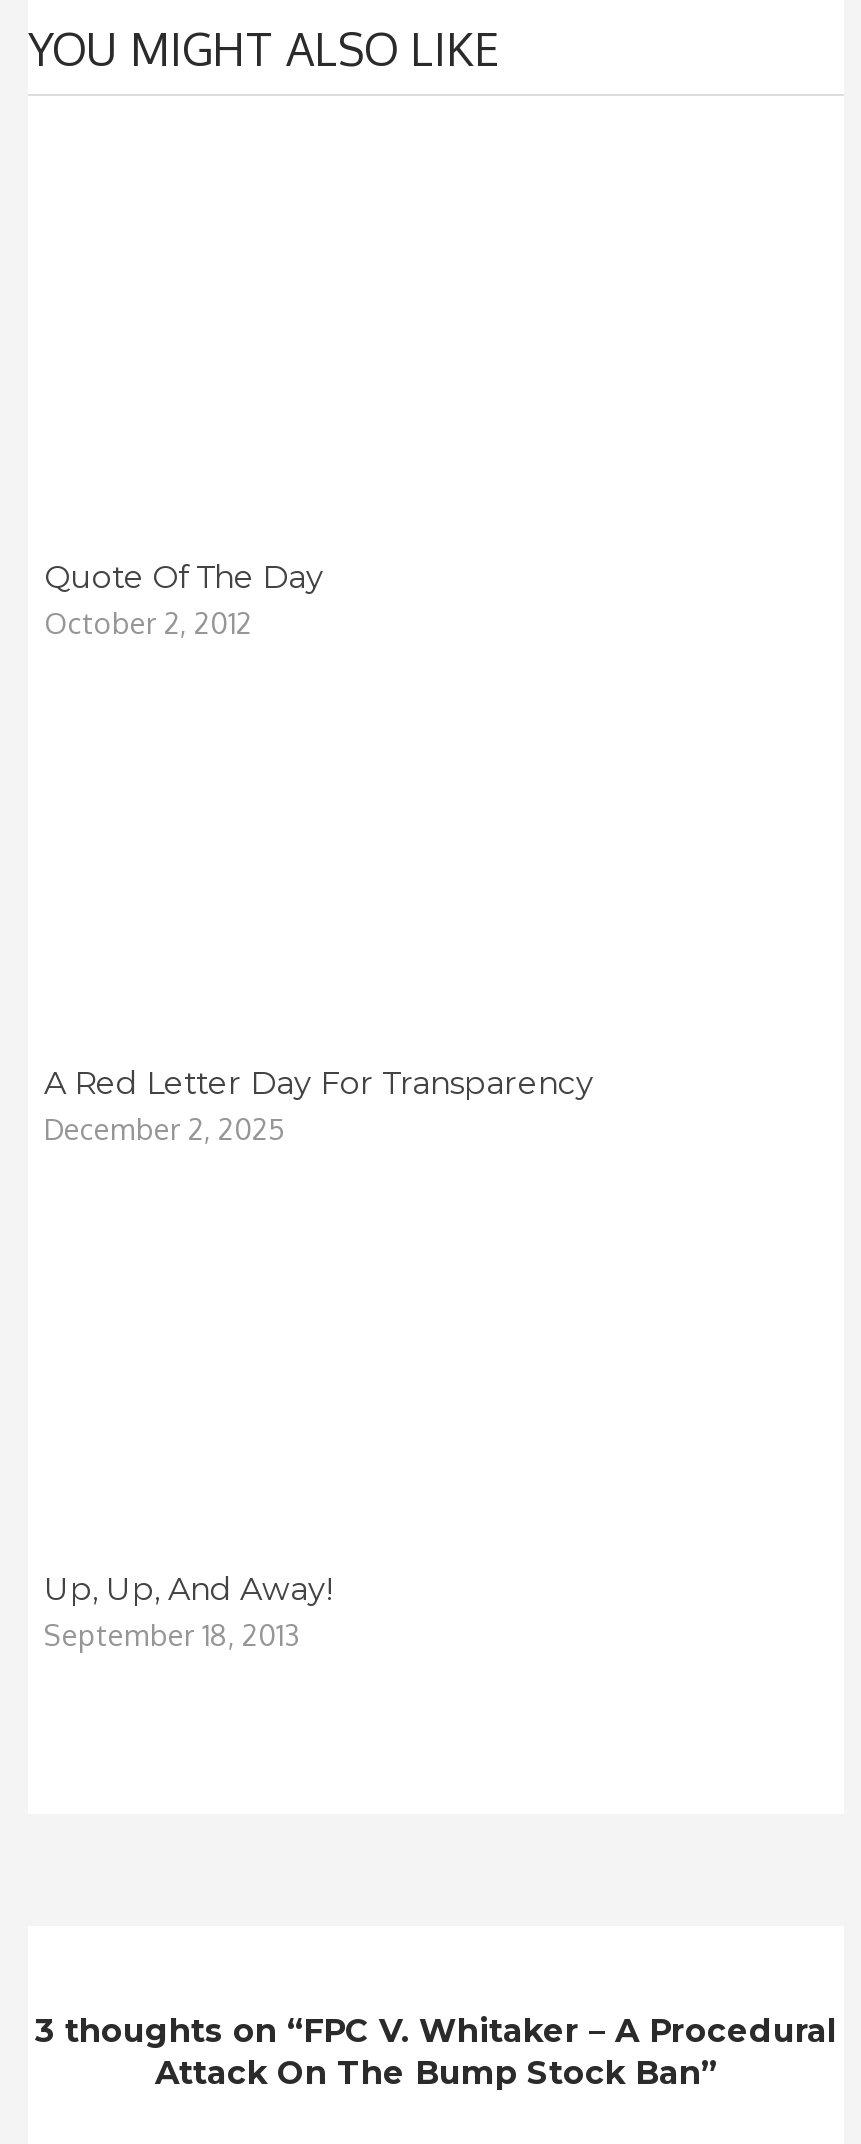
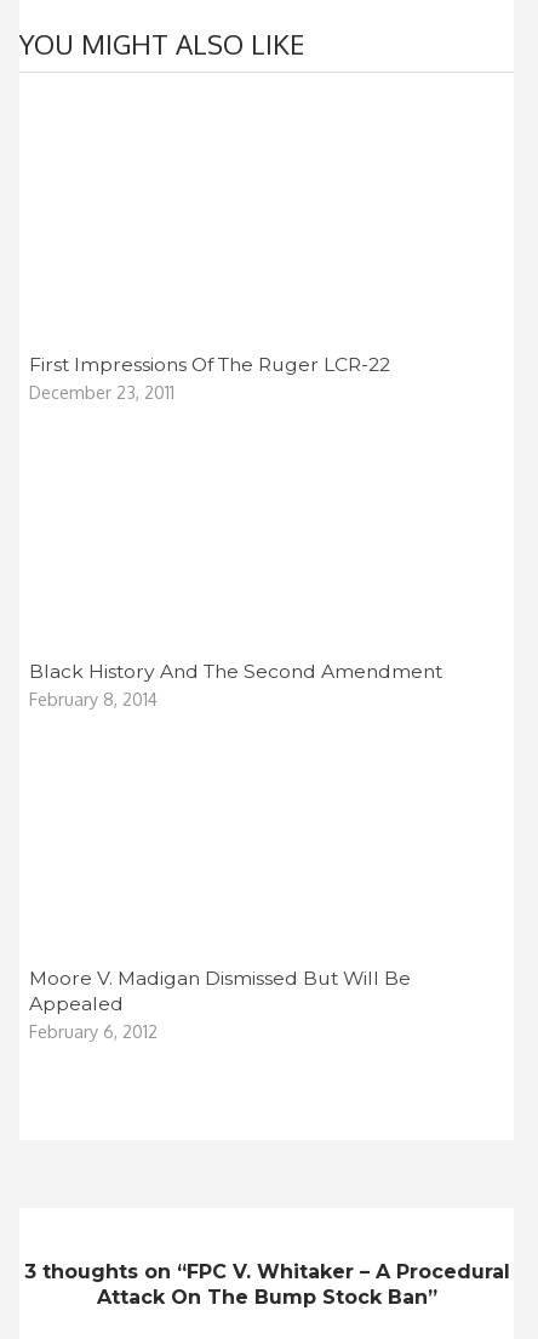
- Quote Of The Day
- October 2, 2012
+ First Impressions Of The Ruger LCR-22
+ December 23, 2011

- A Red Letter Day For Transparency
- December 2, 2025
+ Black History And The Second Amendment
+ February 8, 2014

- Up, Up, And Away!
- September 18, 2013
+ Moore V. Madigan Dismissed But Will Be
+ Appealed
+ February 6, 2012
